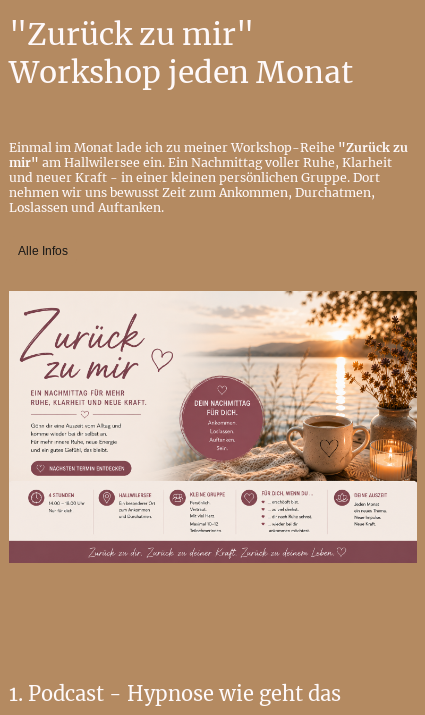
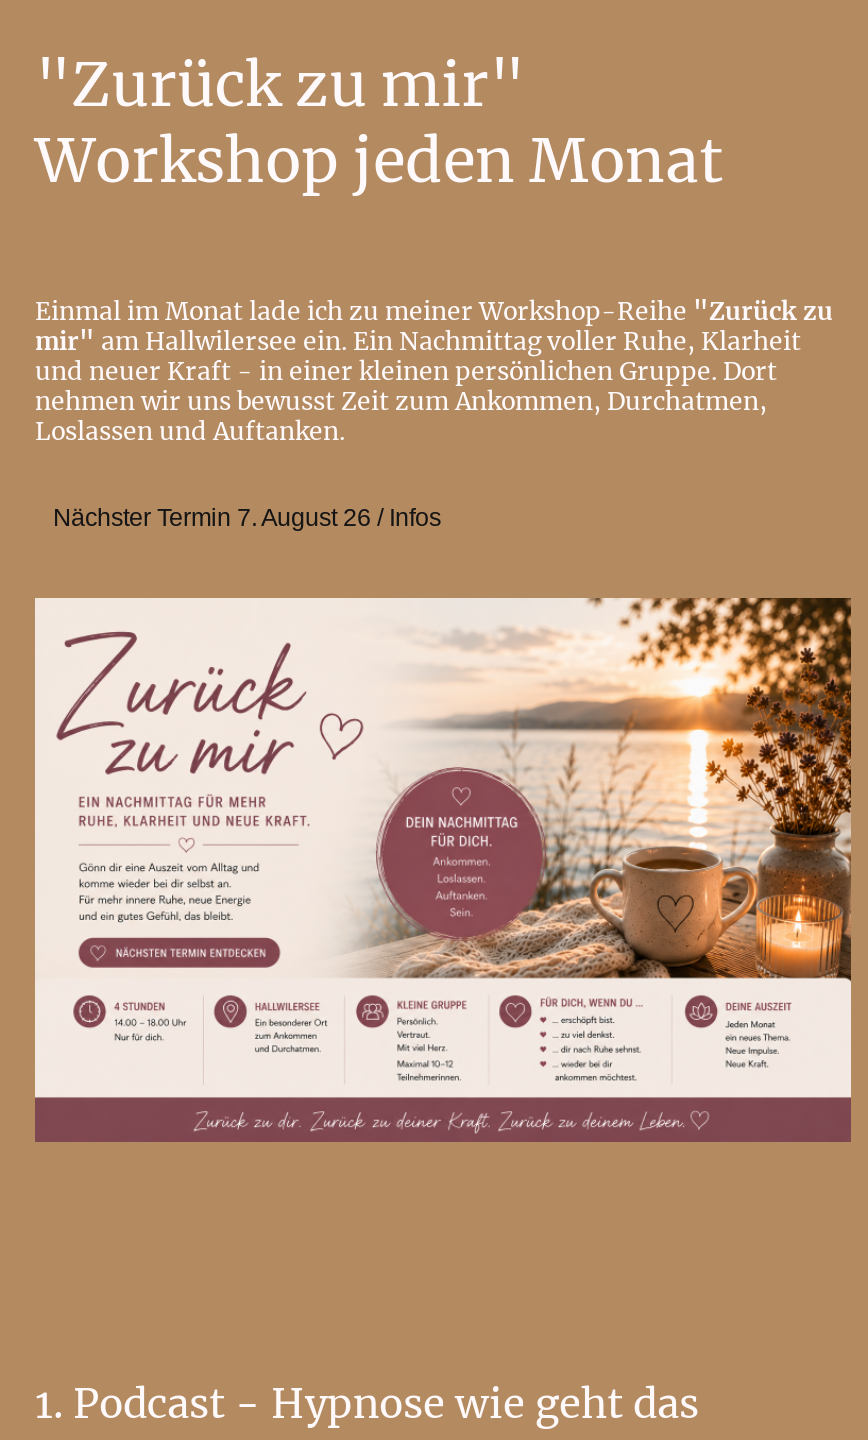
- Alle Infos
+ Nächster Termin 7. August 26 / Infos
